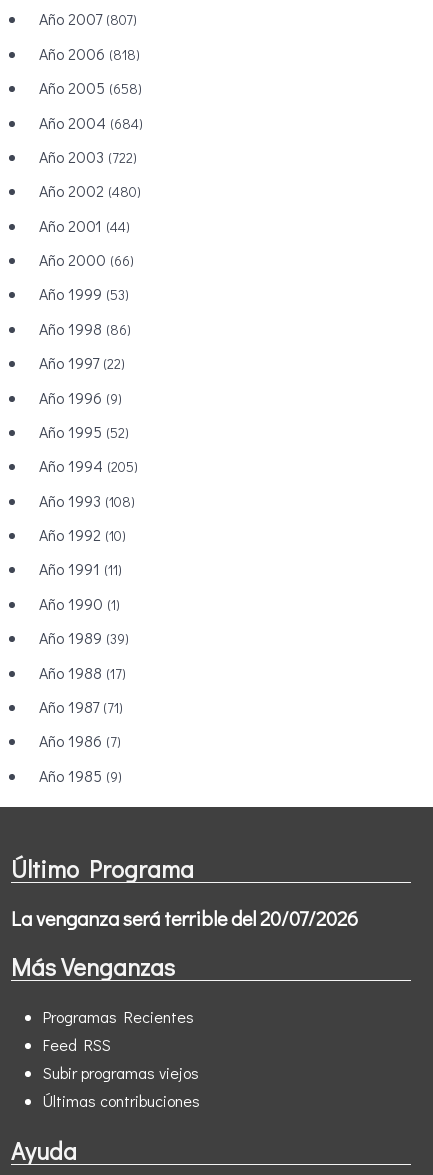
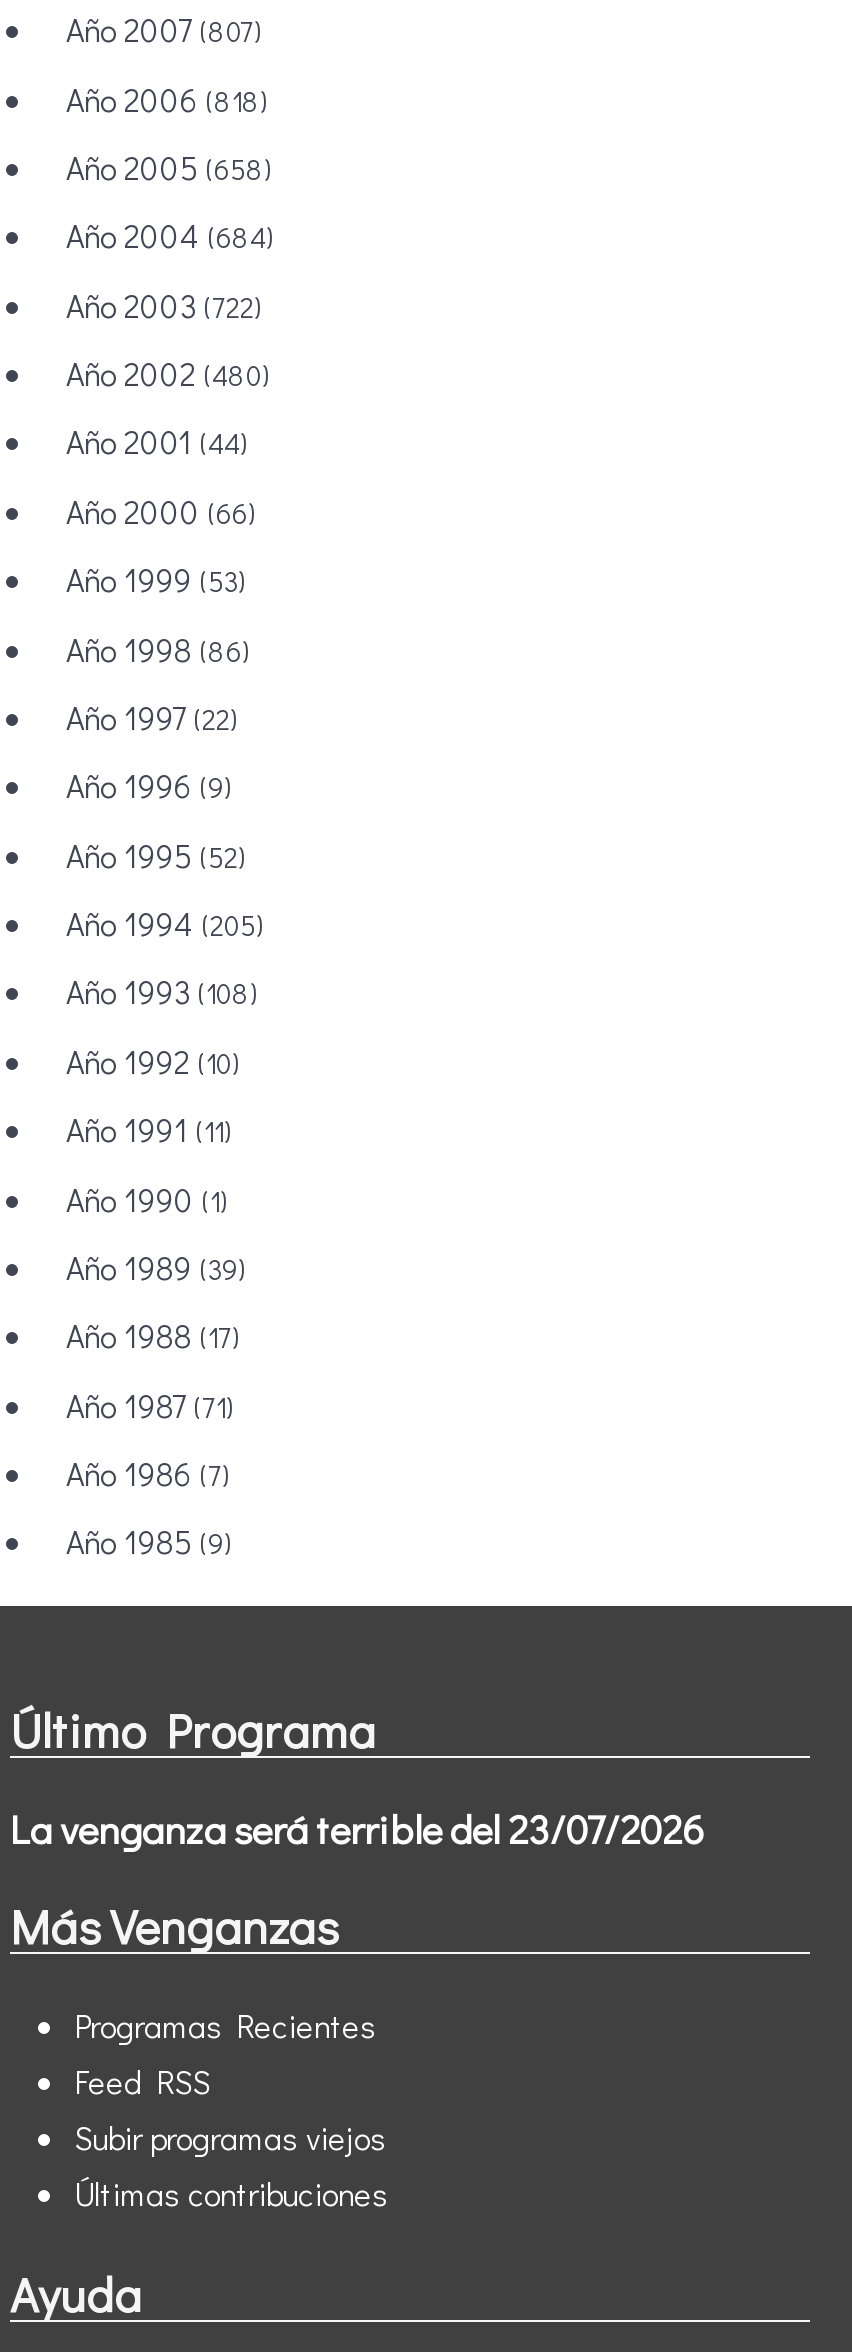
- La venganza será terrible del 20/07/2026
+ La venganza será terrible del 23/07/2026
